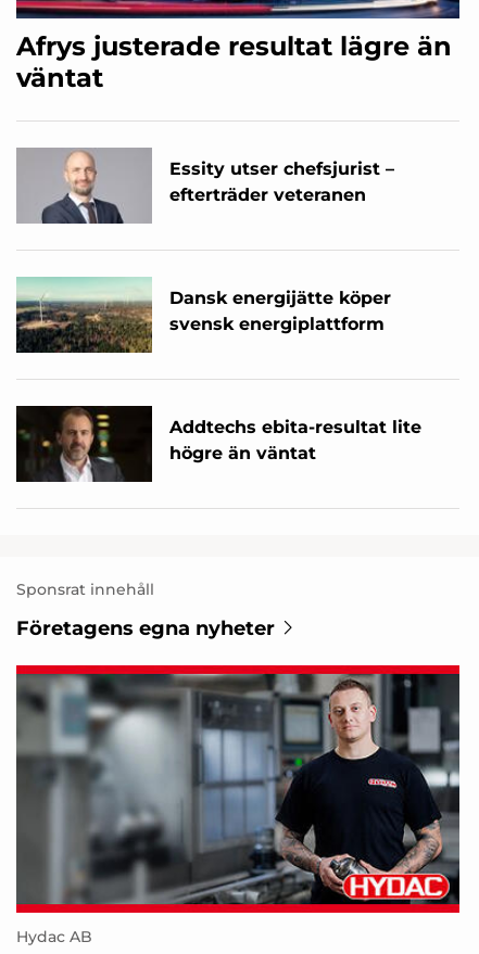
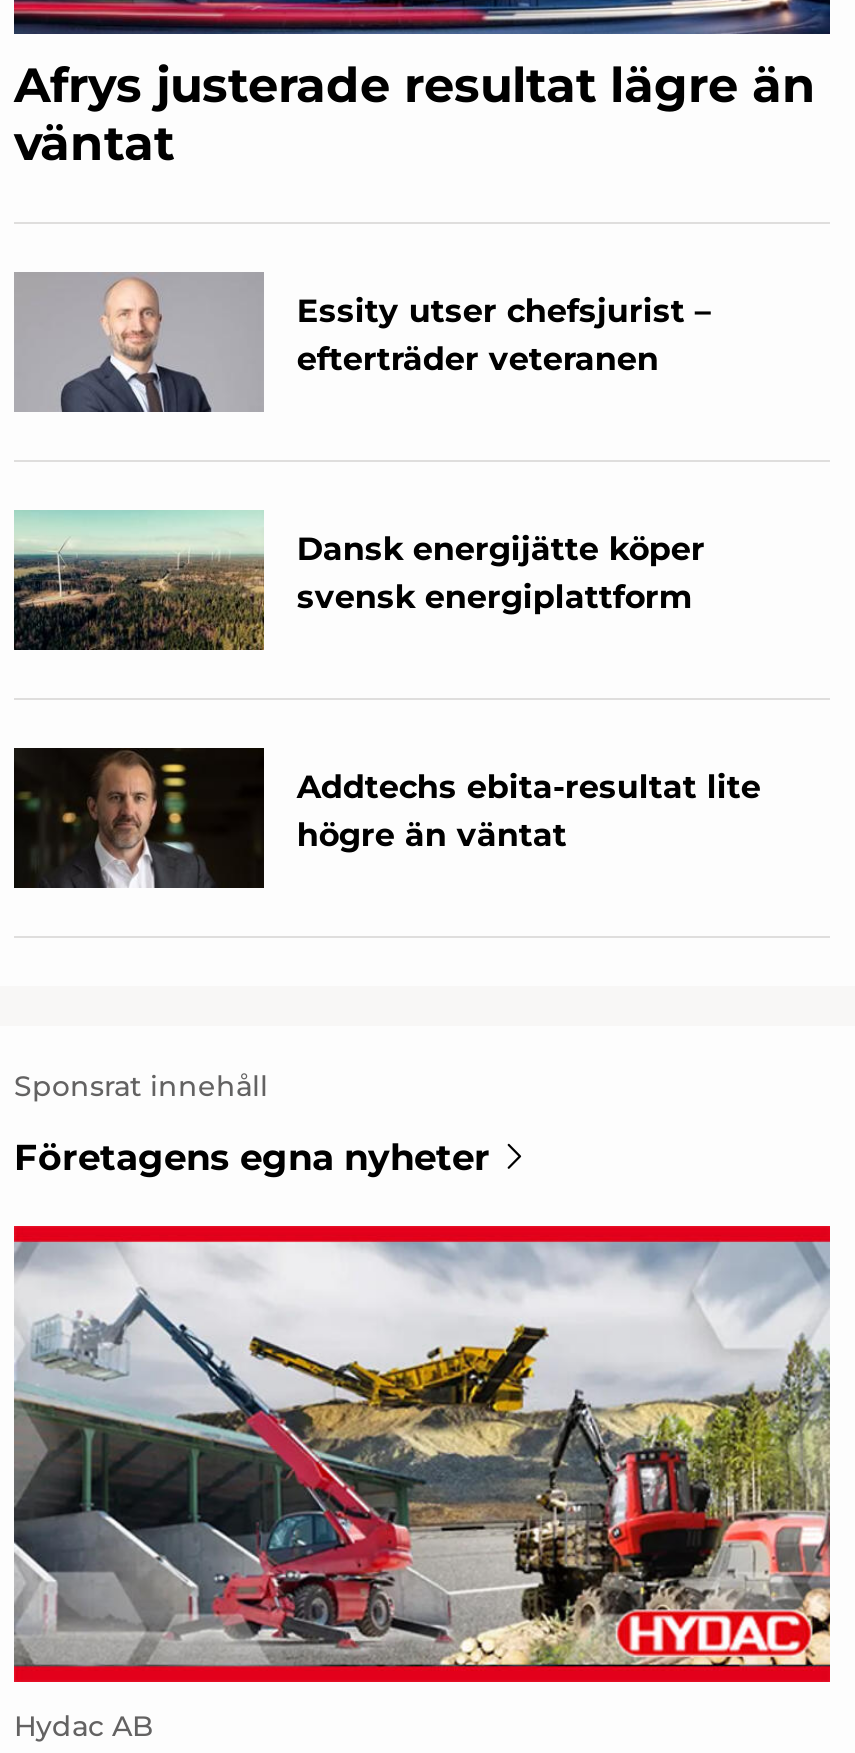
- [image]
+ [image]
